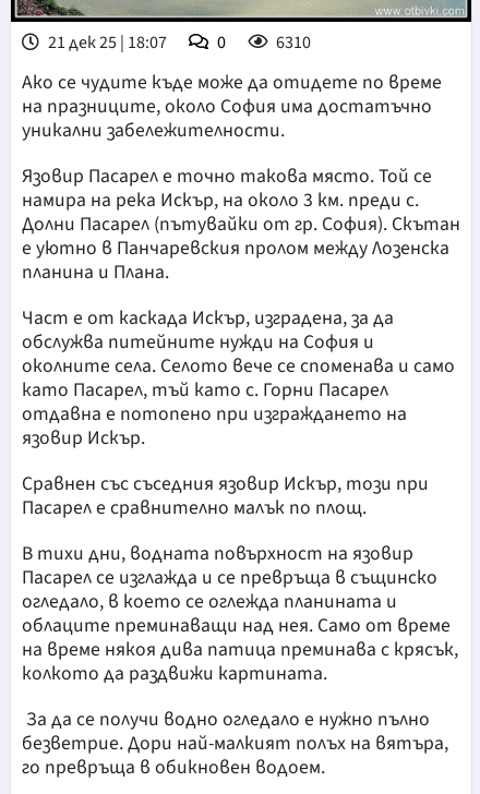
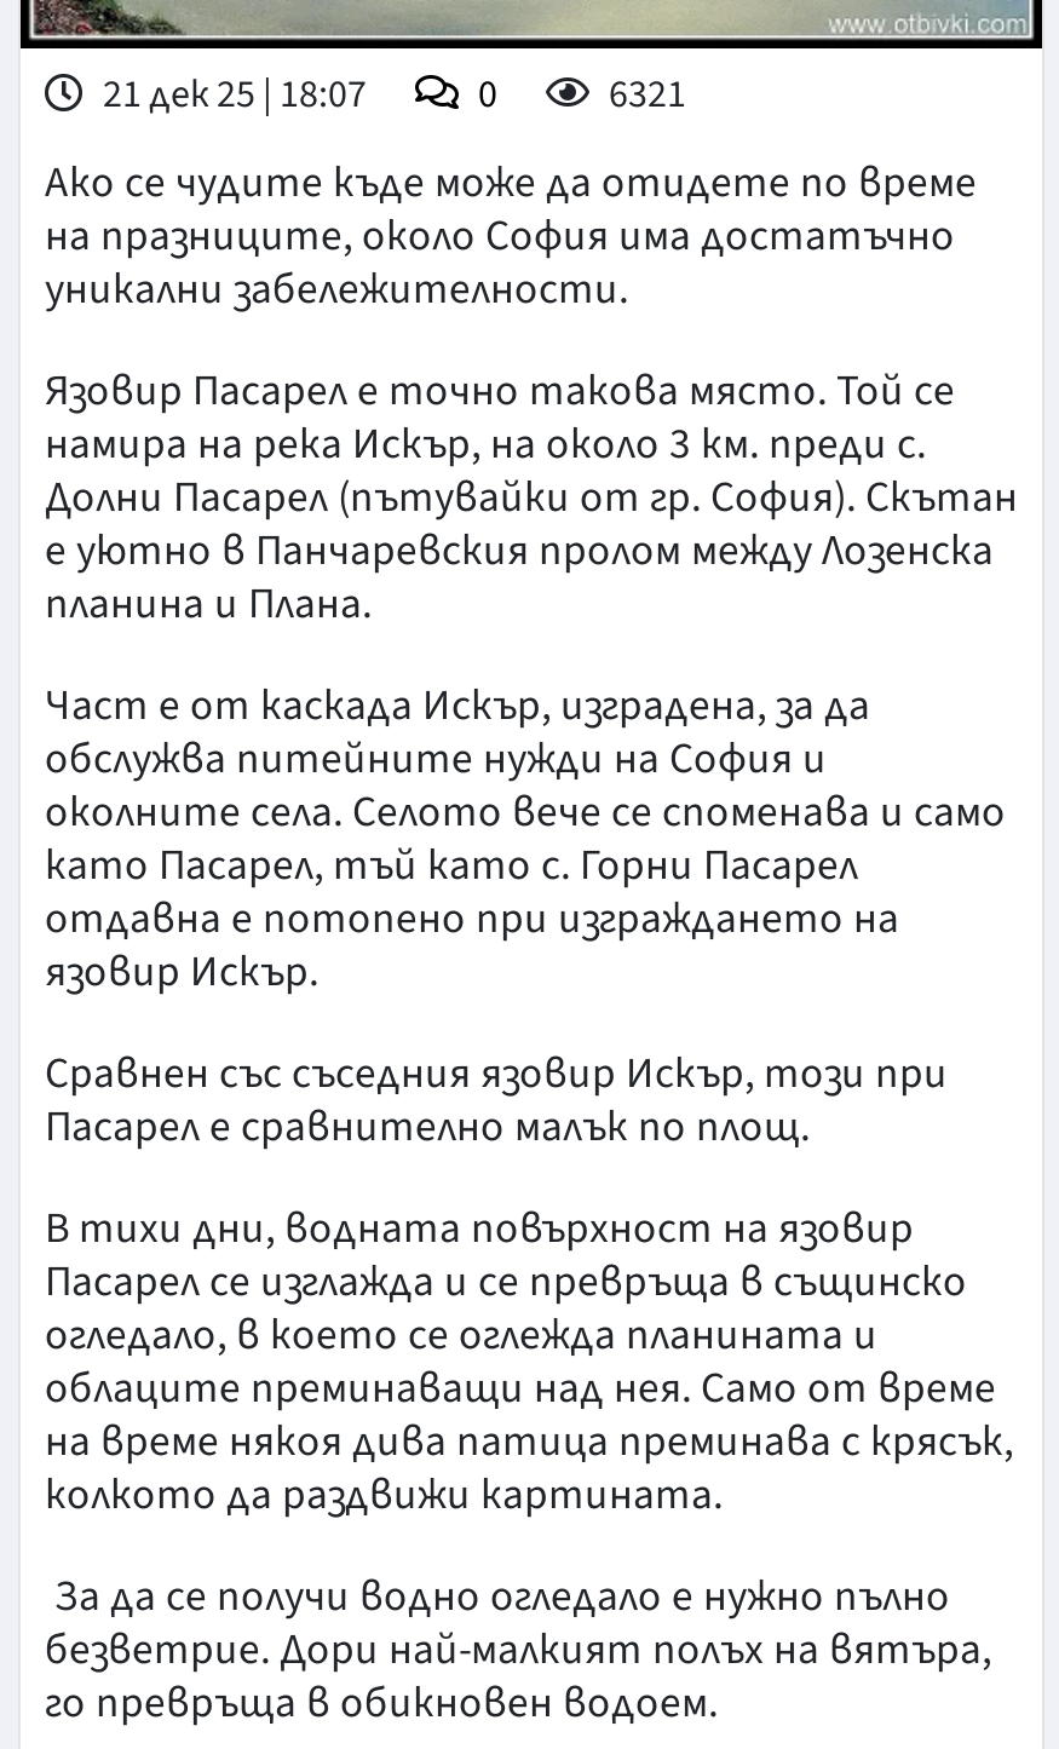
- 6310
+ 6321
